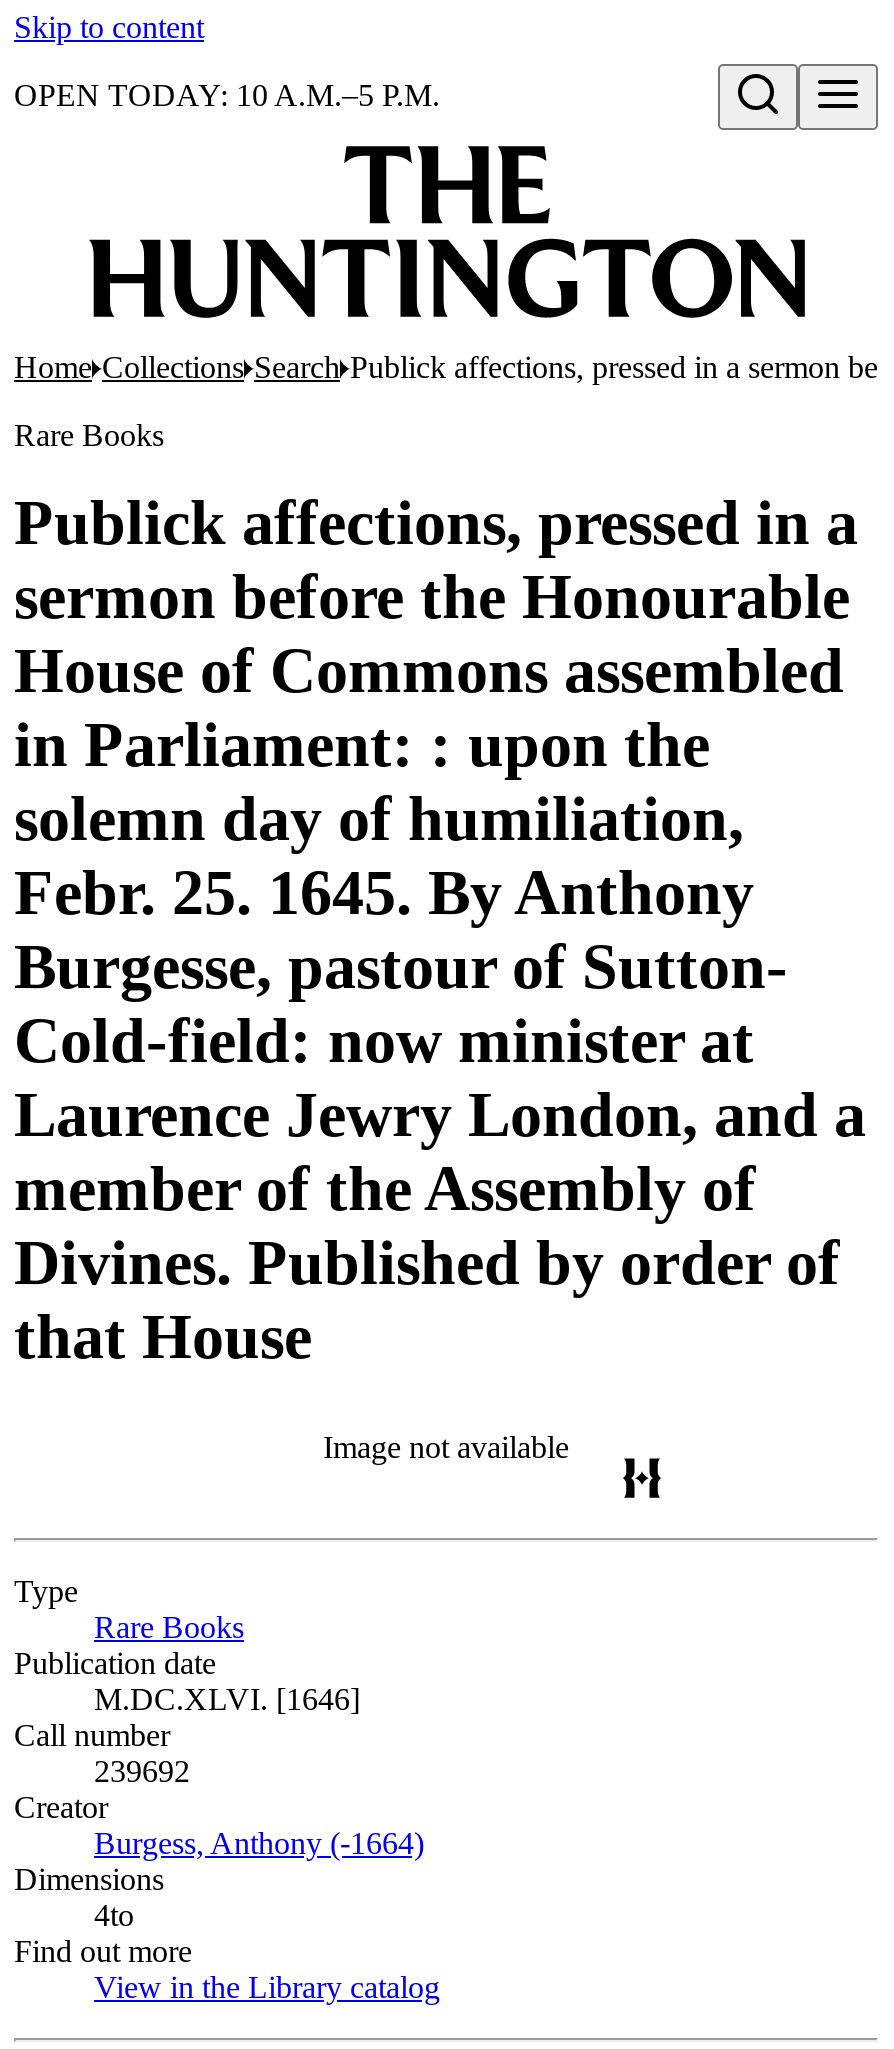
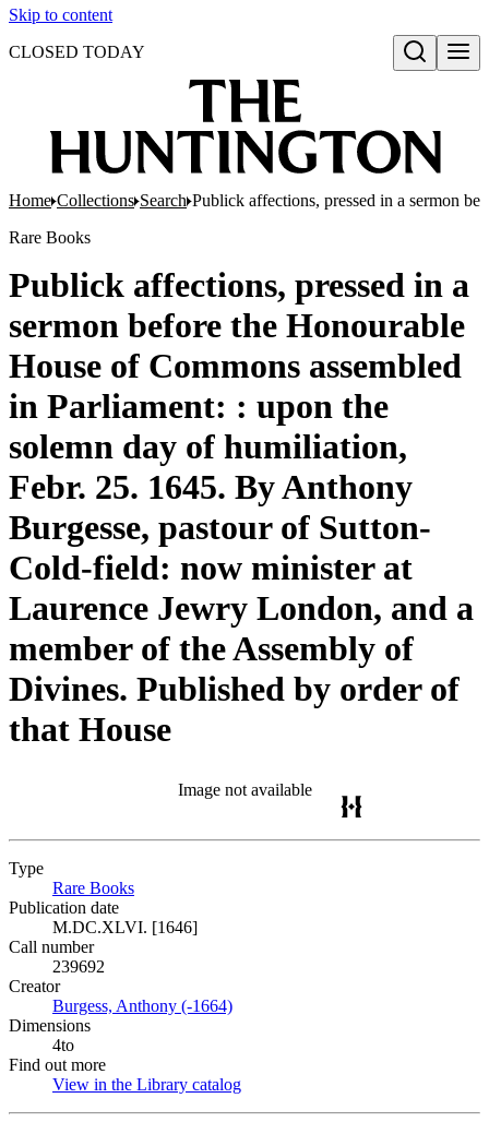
- OPEN TODAY: 10 A.M.–5 P.M.
+ CLOSED TODAY
